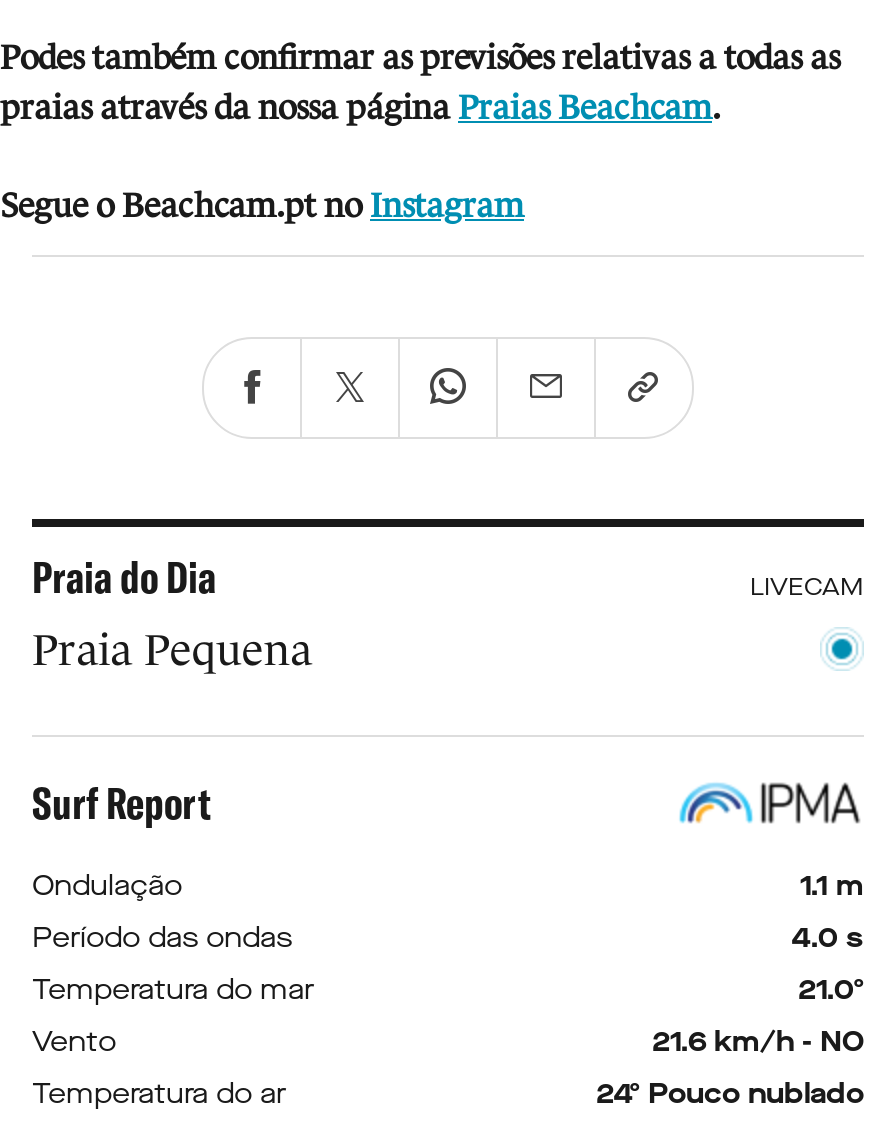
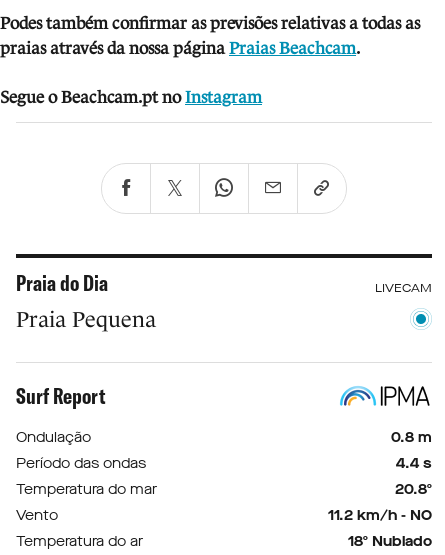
- 1.1 m
+ 0.8 m

- 4.0 s
+ 4.4 s

- 21.0º
+ 20.8º

- 21.6 km/h - NO
+ 11.2 km/h - NO

- 24º Pouco nublado
+ 18º Nublado
